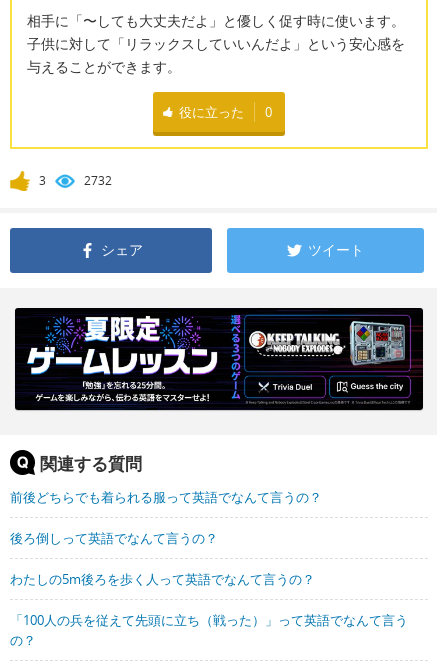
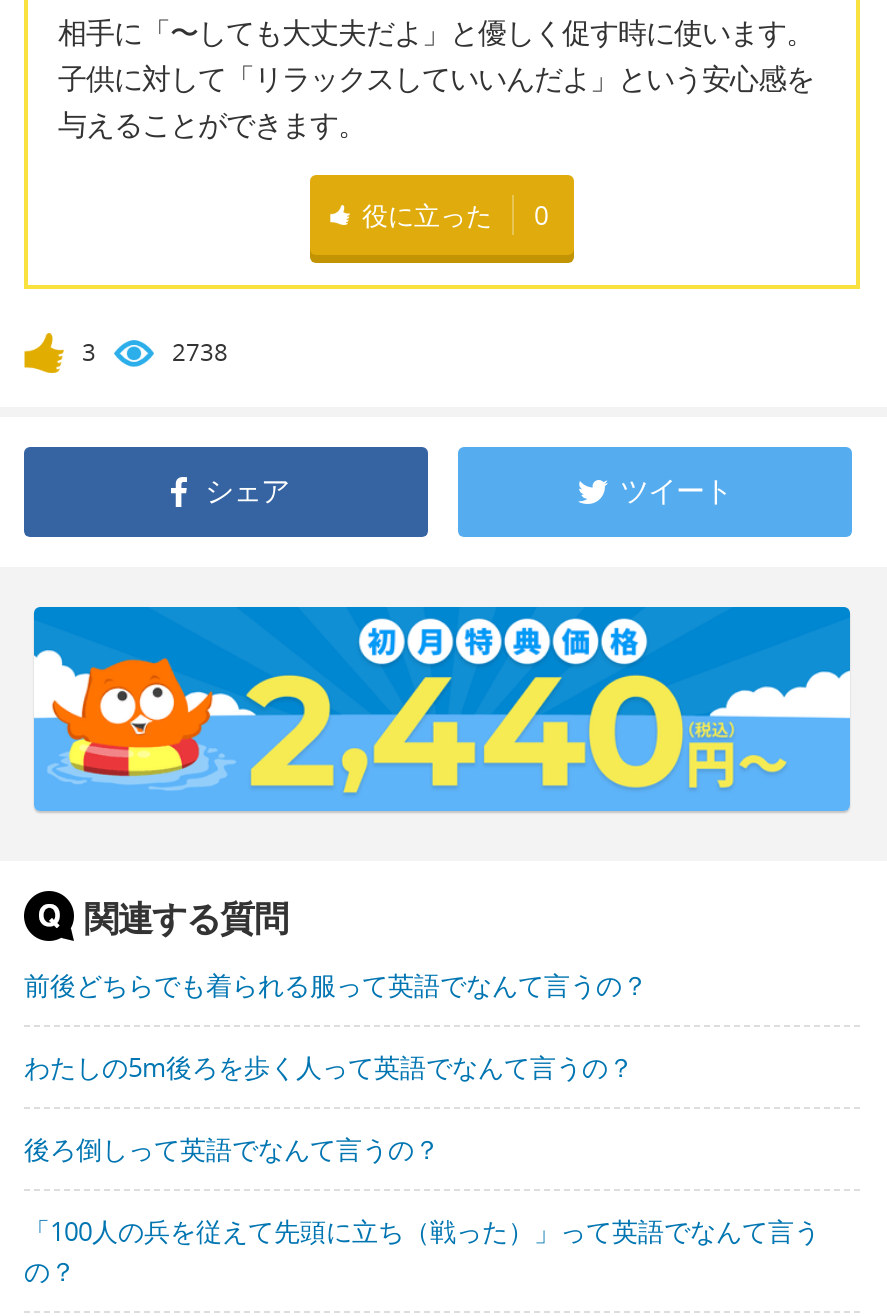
- 2732
+ 2738

- [image]
+ [image]

moved down: 後ろ倒しって英語でなんて言うの？

moved up: わたしの5m後ろを歩く人って英語でなんて言うの？
